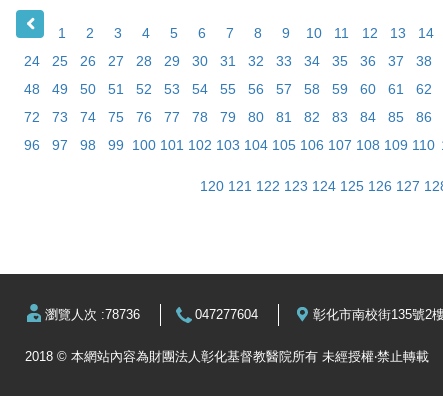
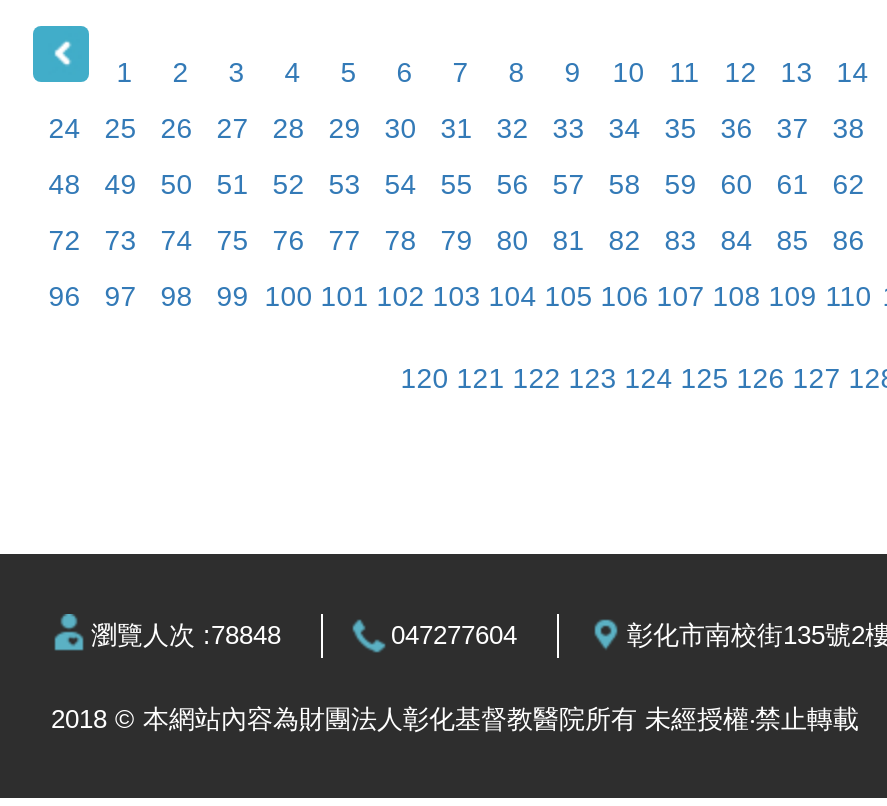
- 瀏覽人次 :78736
+ 瀏覽人次 :78848
